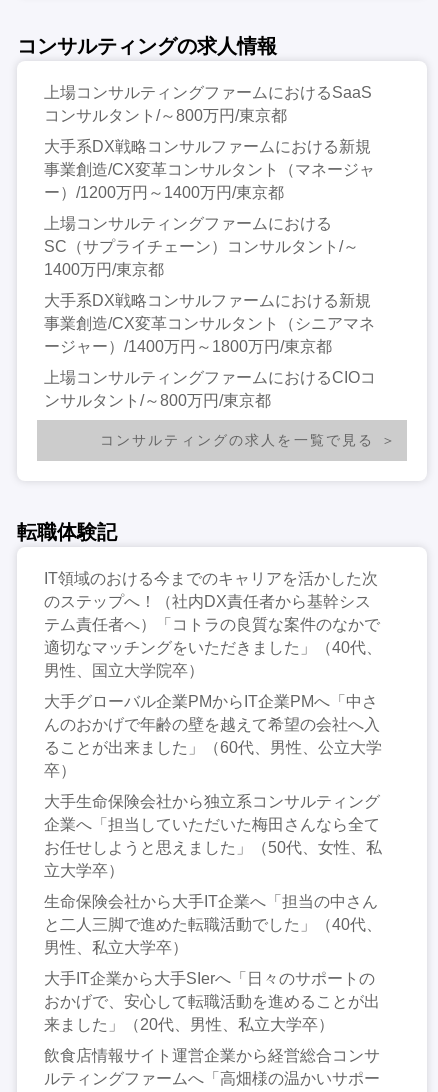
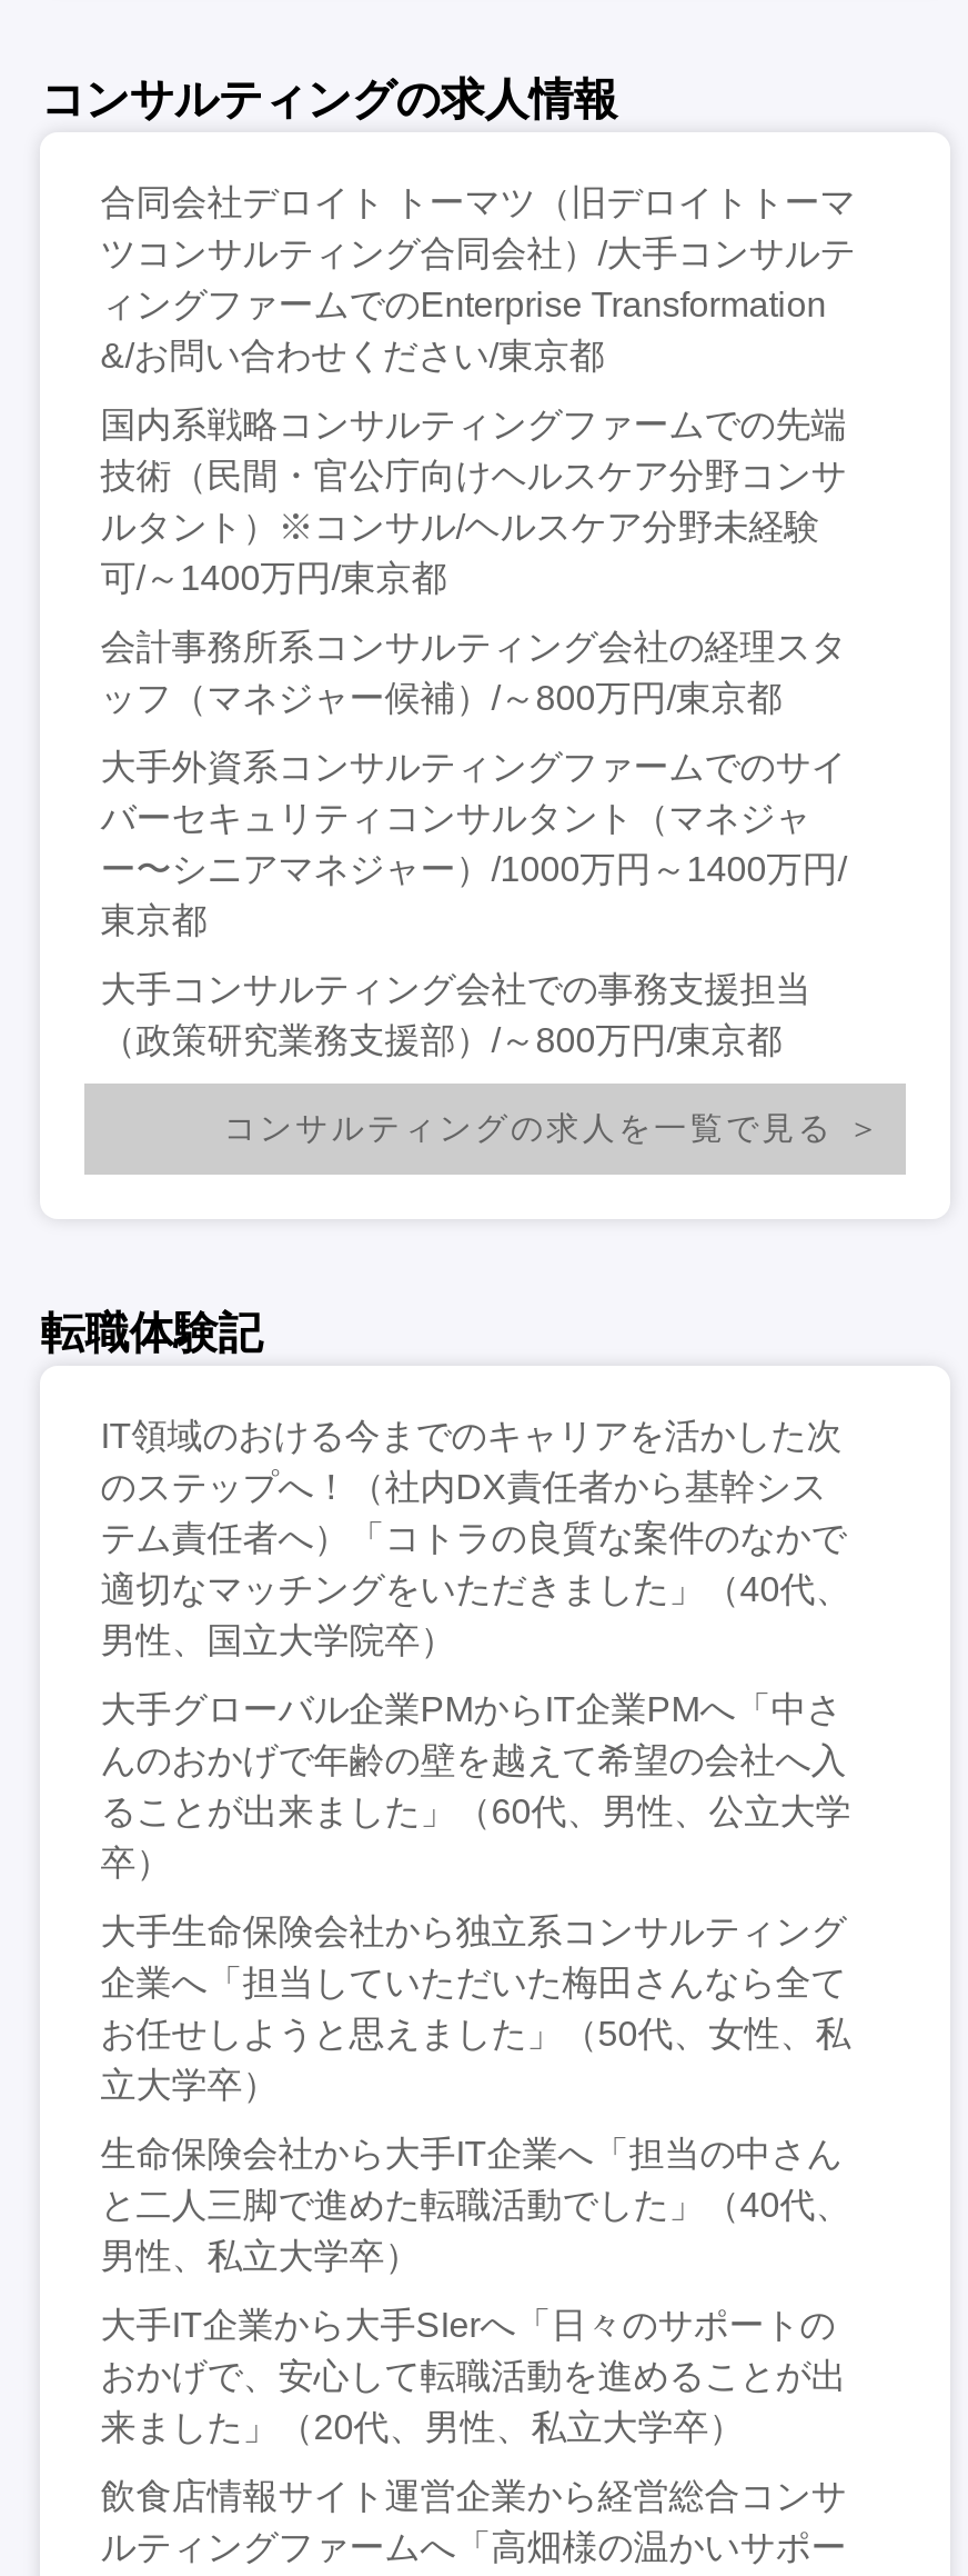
- 上場コンサルティングファームにおけるSaaS
- コンサルタント/～800万円/東京都
+ 合同会社デロイト トーマツ（旧デロイトトーマ
+ ツコンサルティング合同会社）/大手コンサルテ
+ ィングファームでのEnterprise Transformation
+ &/お問い合わせください/東京都

- 大手系DX戦略コンサルファームにおける新規
- 事業創造/CX変革コンサルタント（マネージャ
- ー）/1200万円～1400万円/東京都
+ 国内系戦略コンサルティングファームでの先端
+ 技術（民間・官公庁向けヘルスケア分野コンサ
+ ルタント）※コンサル/ヘルスケア分野未経験
+ 可/～1400万円/東京都

- 上場コンサルティングファームにおける
- SC（サプライチェーン）コンサルタント/～
- 1400万円/東京都
+ 会計事務所系コンサルティング会社の経理スタ
+ ッフ（マネジャー候補）/～800万円/東京都

- 大手系DX戦略コンサルファームにおける新規
- 事業創造/CX変革コンサルタント（シニアマネ
- ージャー）/1400万円～1800万円/東京都
+ 大手外資系コンサルティングファームでのサイ
+ バーセキュリティコンサルタント（マネジャ
+ ー〜シニアマネジャー）/1000万円～1400万円/
+ 東京都

- 上場コンサルティングファームにおけるCIOコ
- ンサルタント/～800万円/東京都
+ 大手コンサルティング会社での事務支援担当
+ （政策研究業務支援部）/～800万円/東京都
